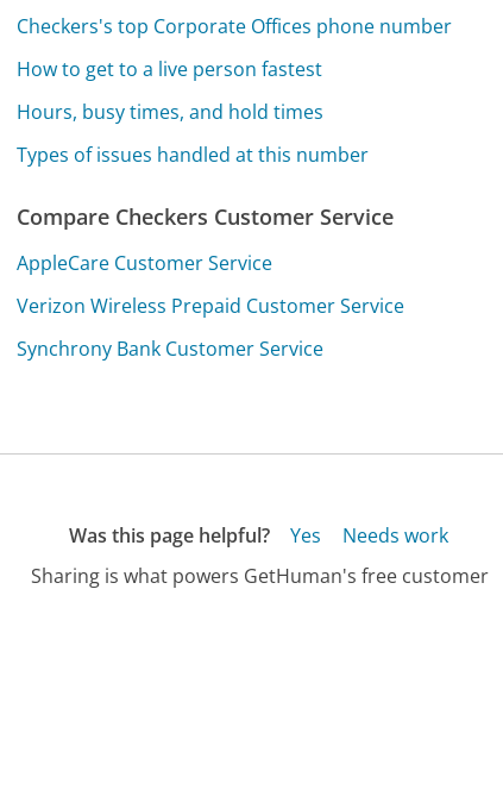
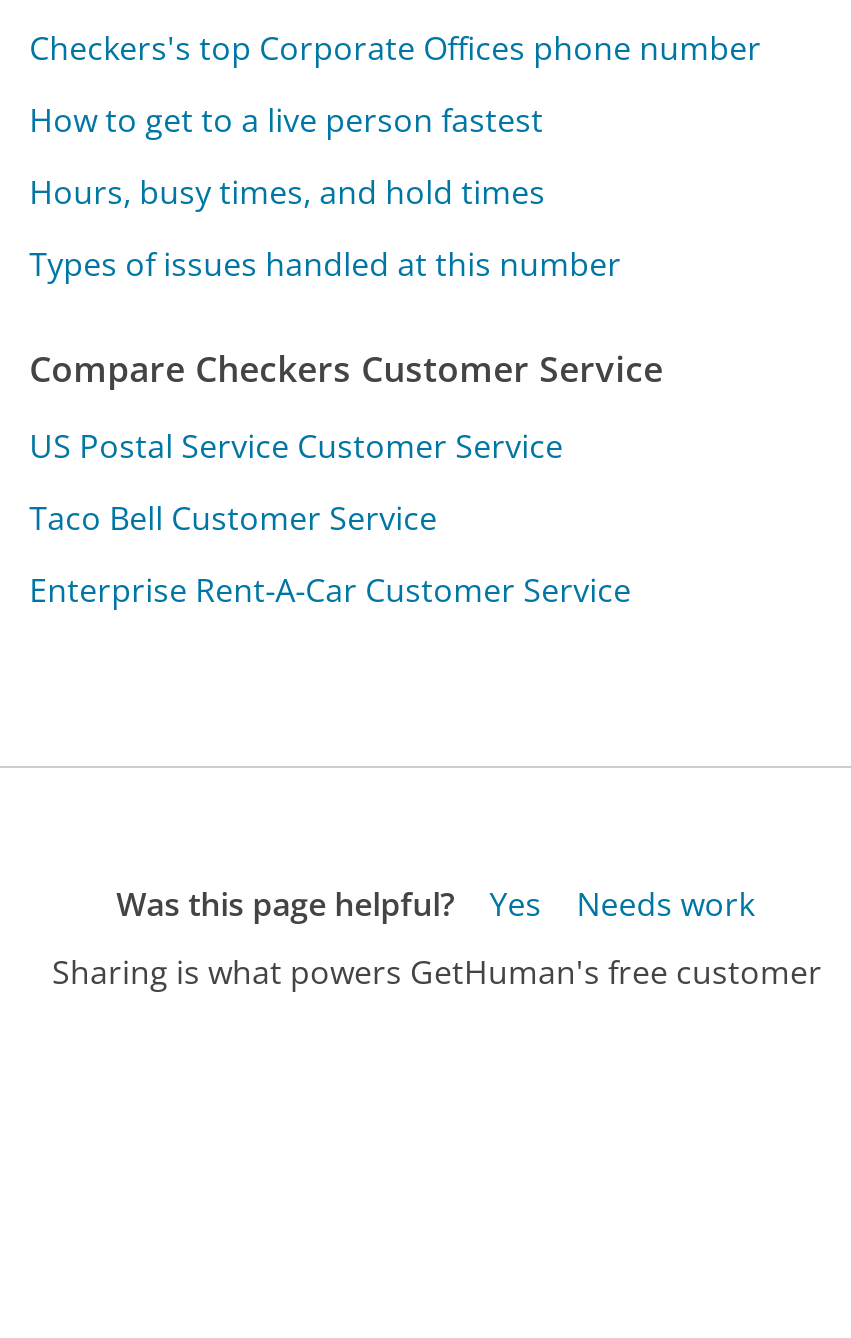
- AppleCare Customer Service
+ US Postal Service Customer Service

- Verizon Wireless Prepaid Customer Service
+ Taco Bell Customer Service

- Synchrony Bank Customer Service
+ Enterprise Rent-A-Car Customer Service
